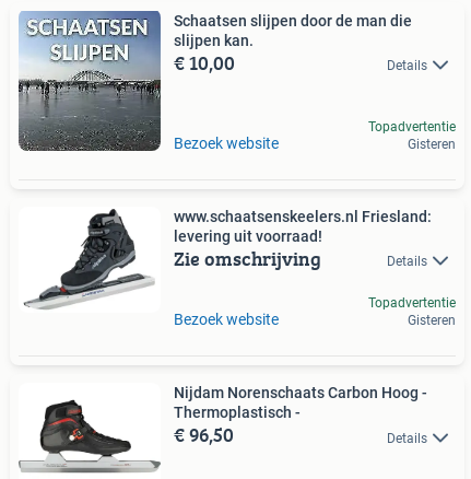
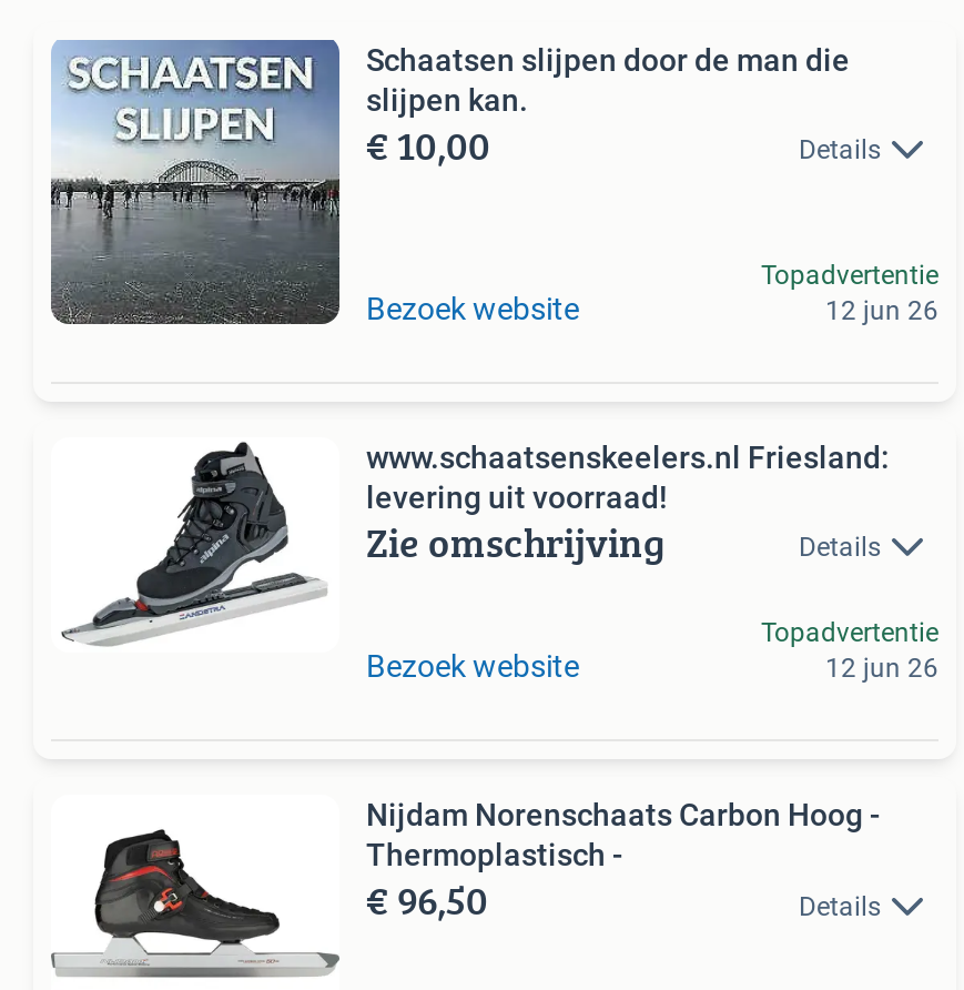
- Gisteren
+ 12 jun 26

- Gisteren
+ 12 jun 26
